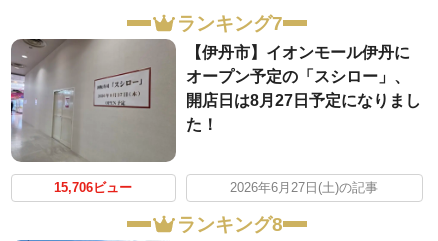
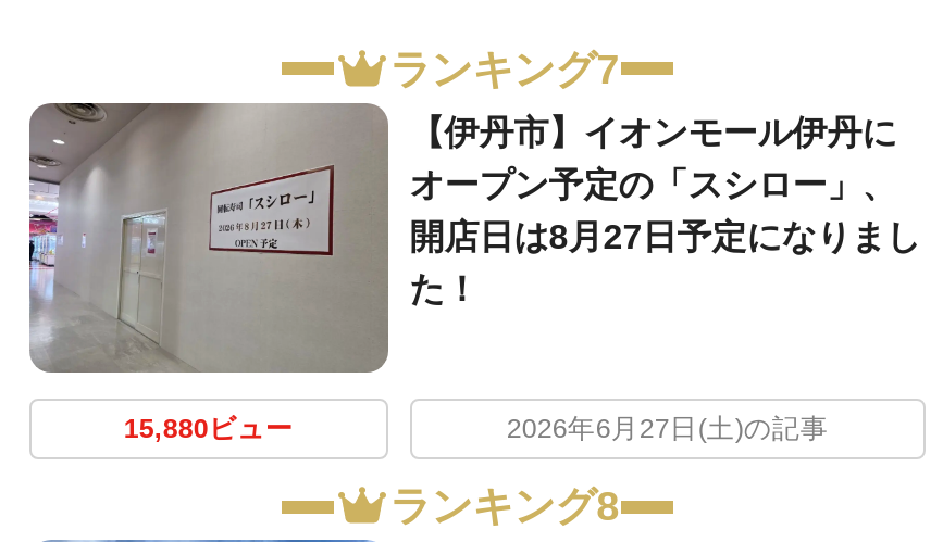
- 15,706ビュー
+ 15,880ビュー
